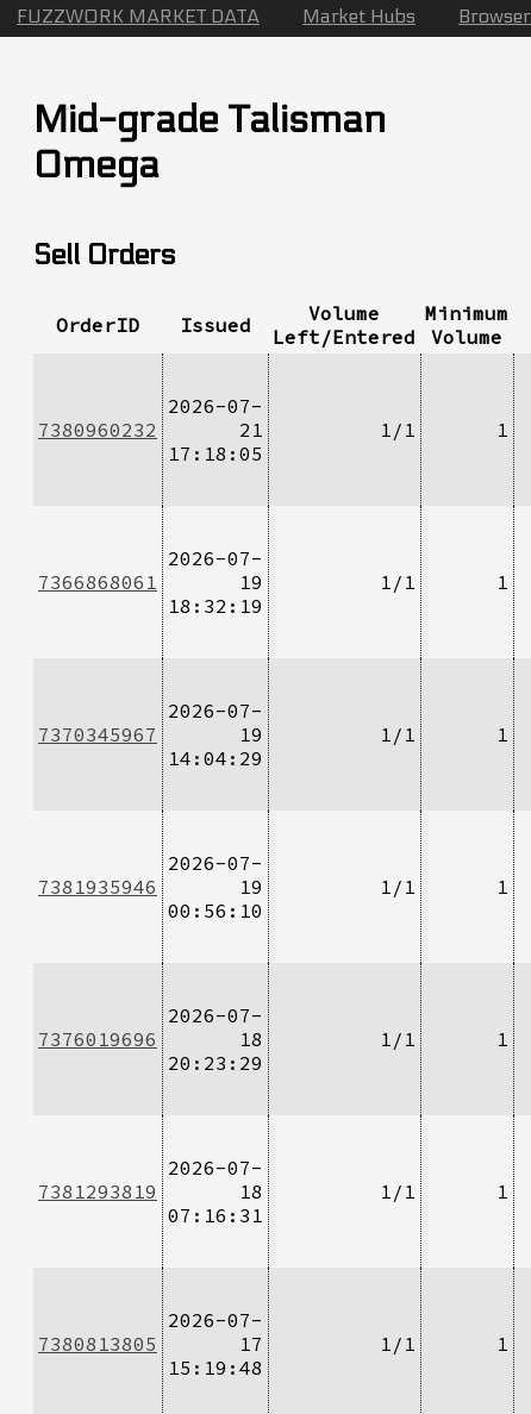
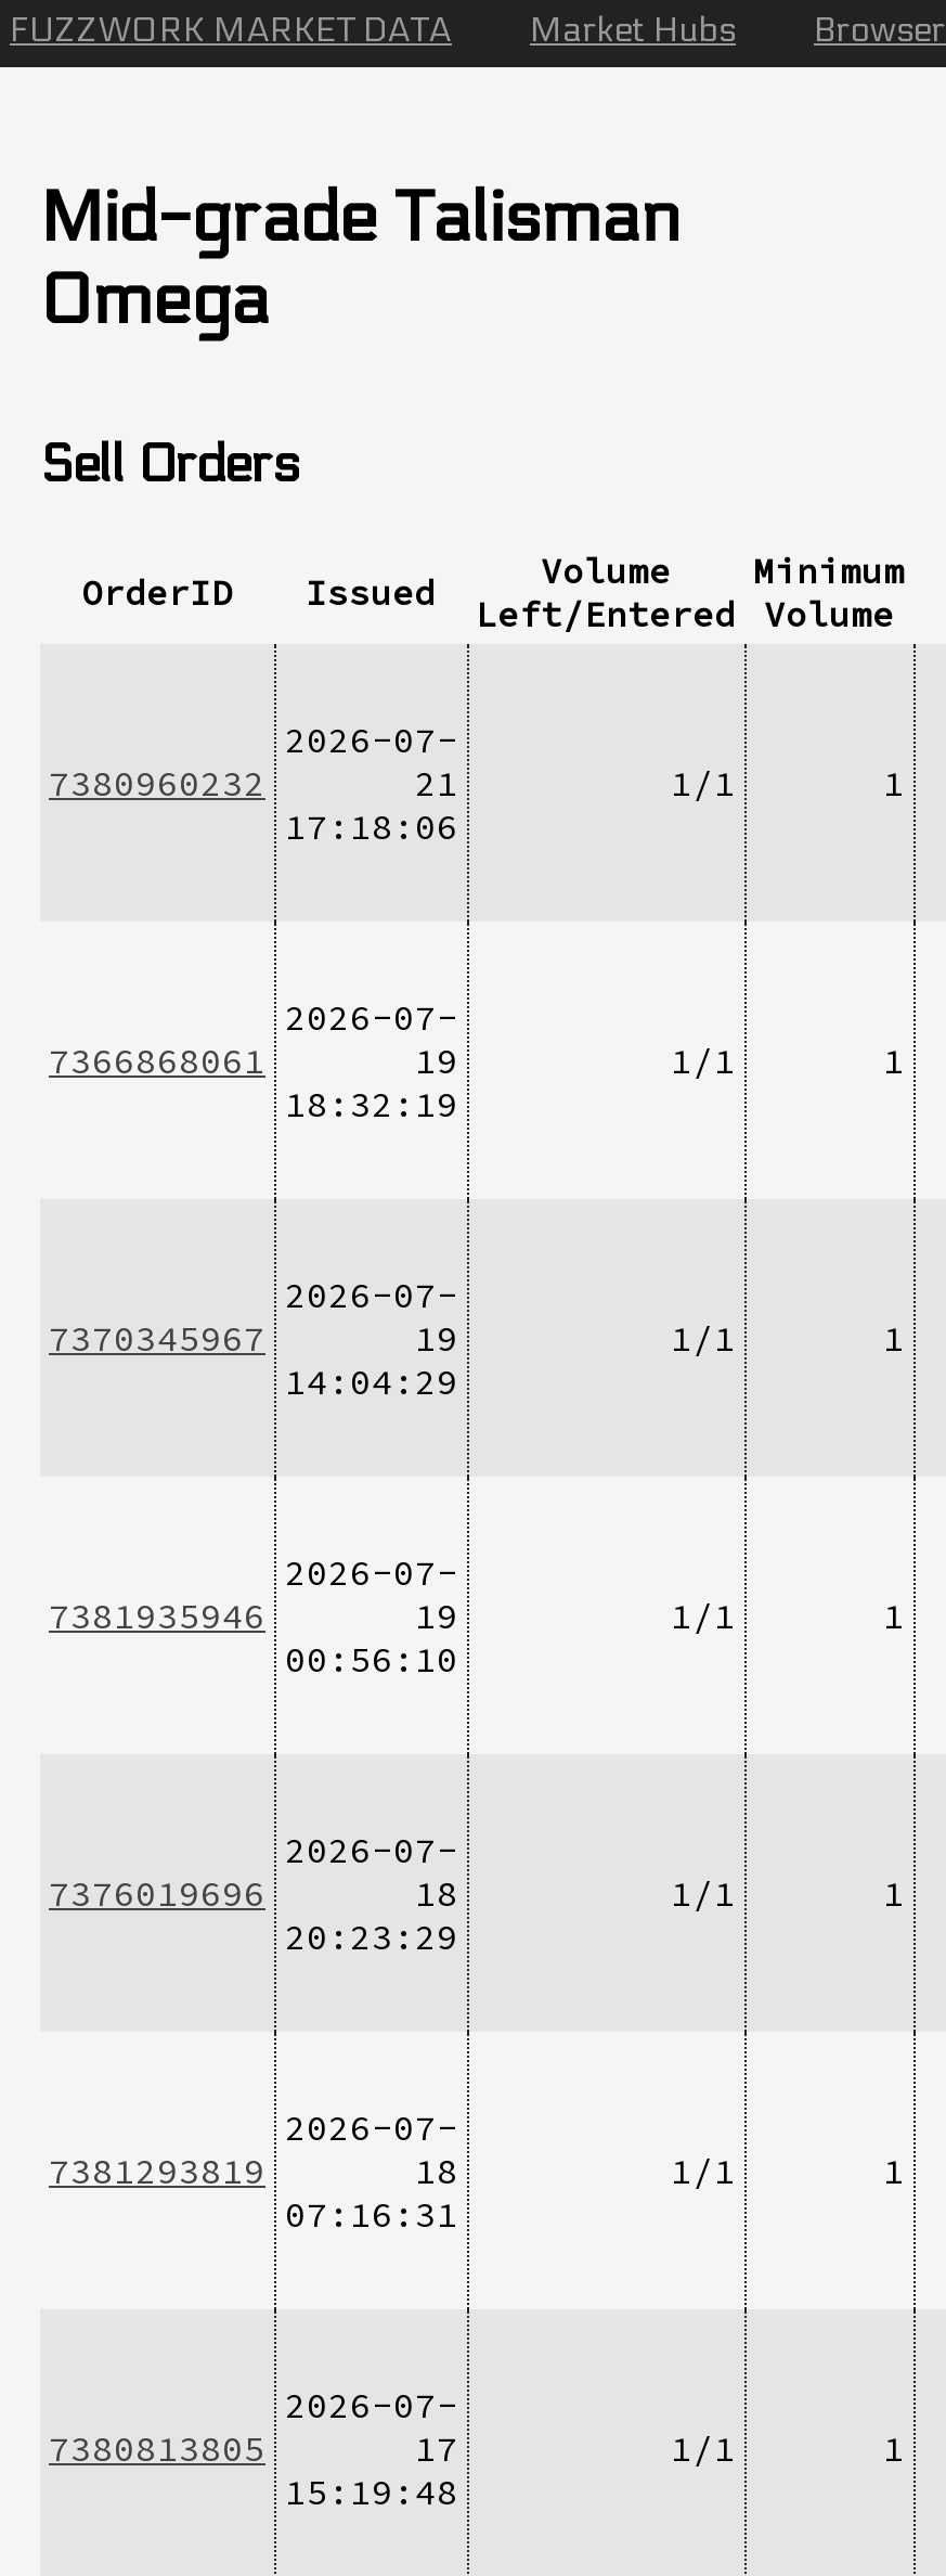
- 17:18:05
+ 17:18:06
